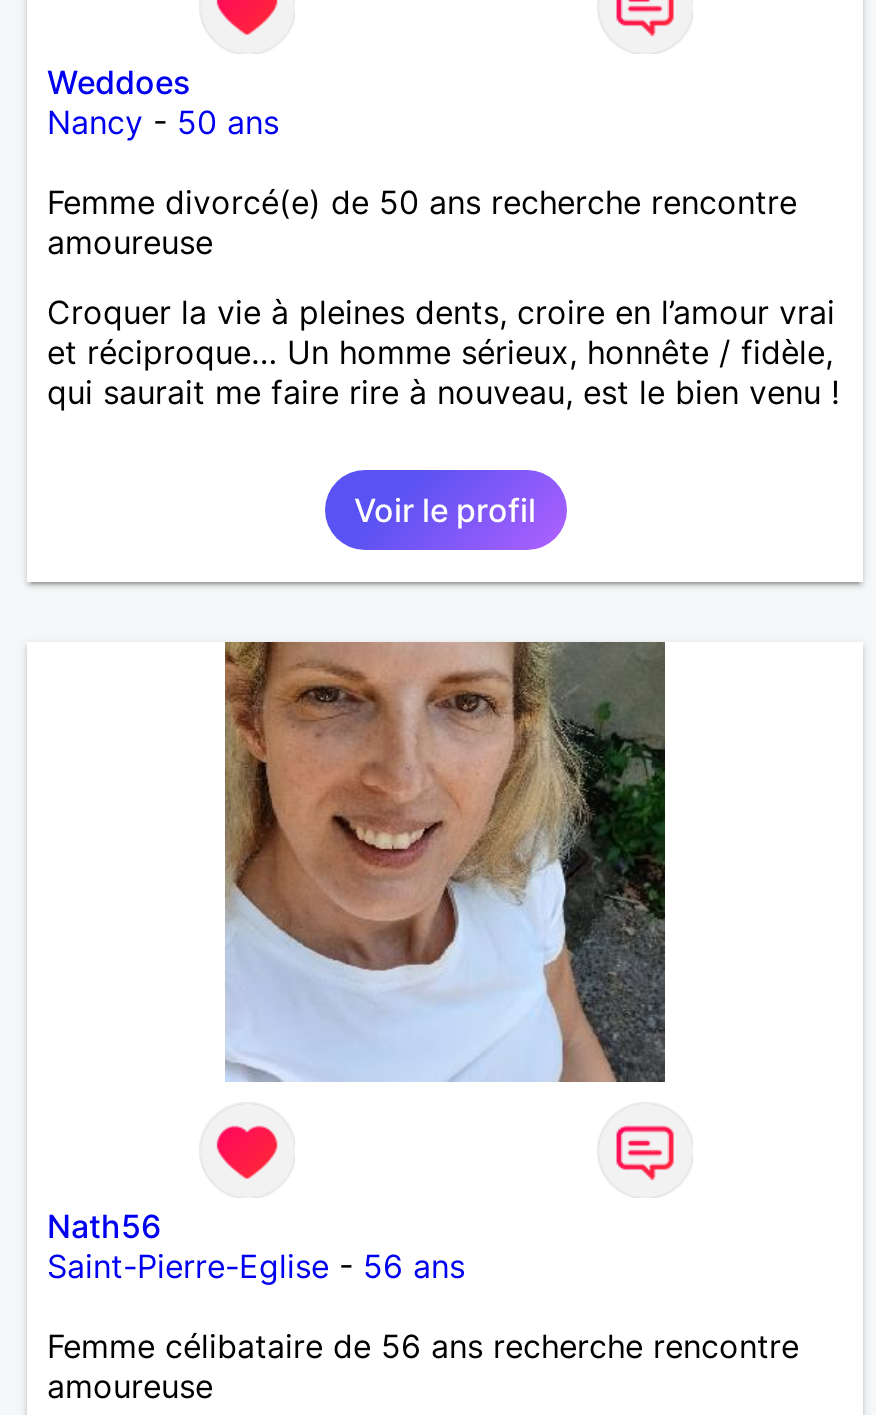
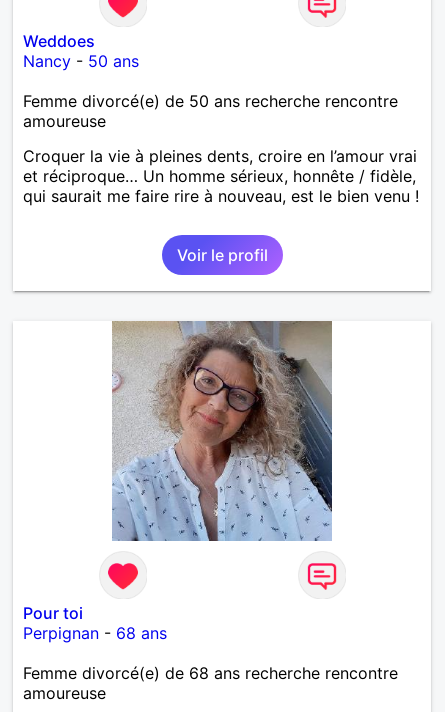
- [image]
+ [image]

- Nath56
- Saint-Pierre-Eglise - 56 ans
+ Pour toi
+ Perpignan - 68 ans

- Femme célibataire de 56 ans recherche rencontre
+ Femme divorcé(e) de 68 ans recherche rencontre
